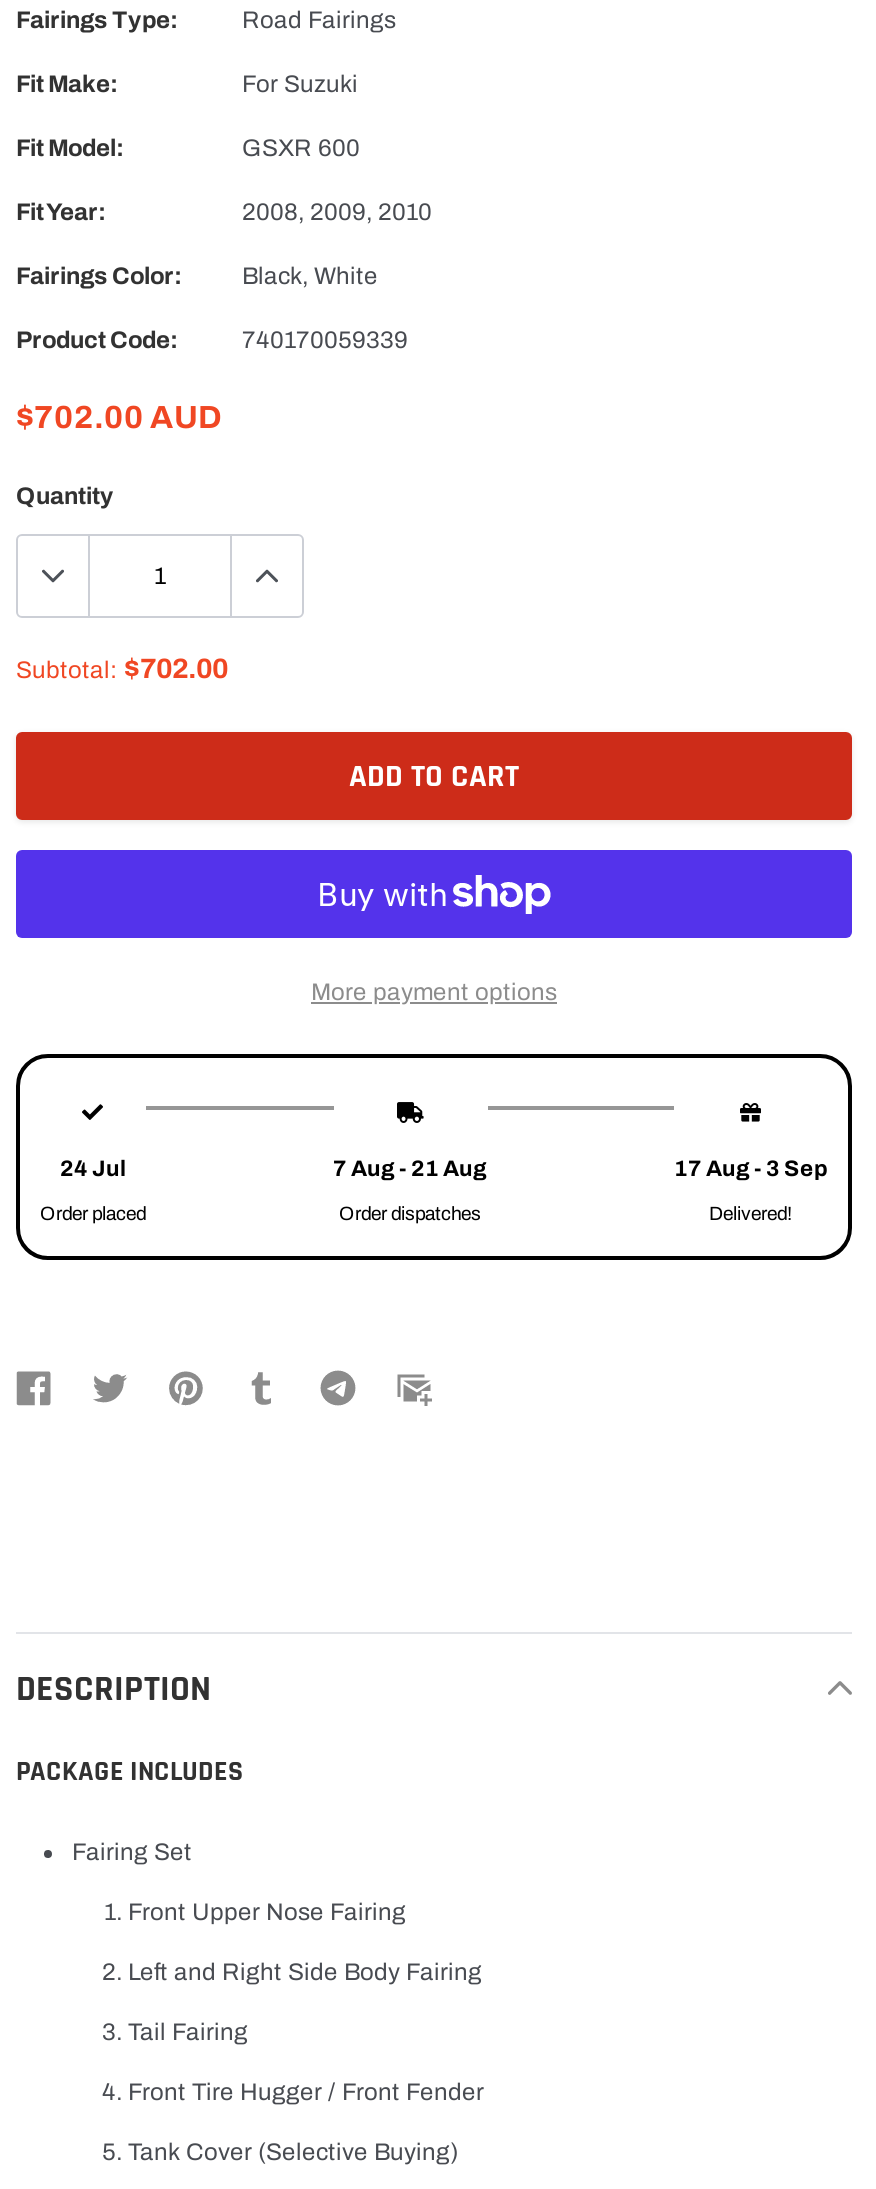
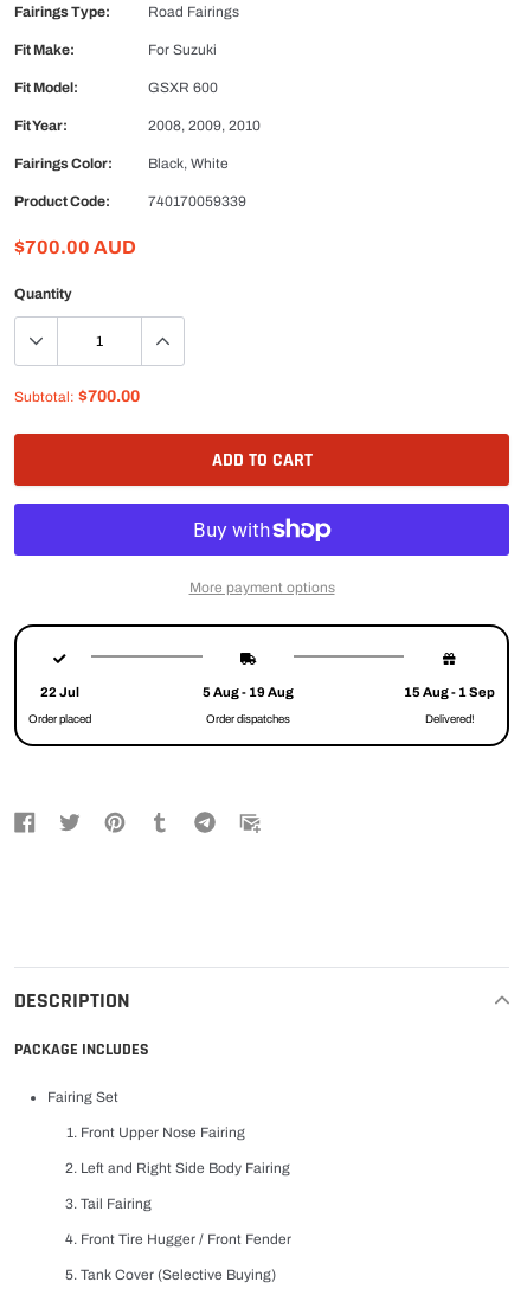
- $702.00 AUD
+ $700.00 AUD

- Subtotal: $702.00
+ Subtotal: $700.00

- 24 Jul
+ 22 Jul

- 7 Aug - 21 Aug
+ 5 Aug - 19 Aug

- 17 Aug - 3 Sep
+ 15 Aug - 1 Sep
